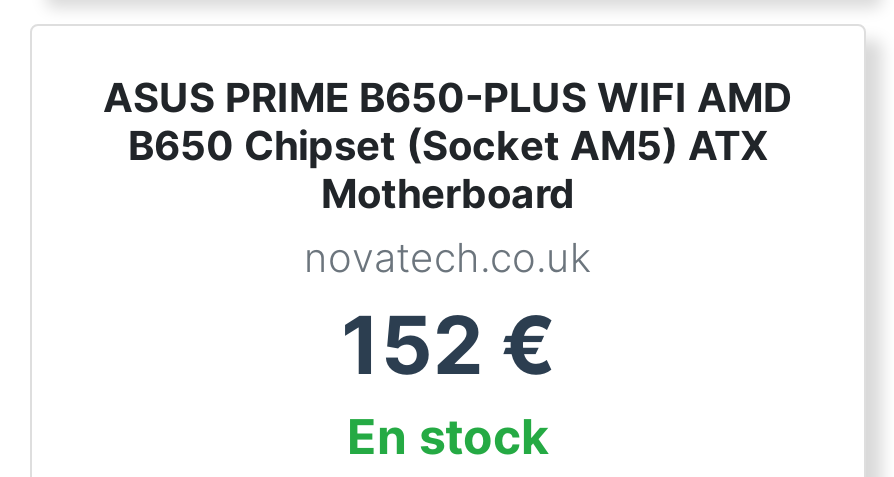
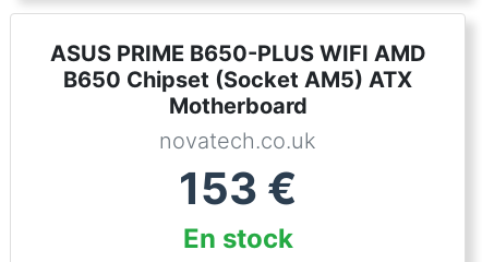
- 152 €
+ 153 €
